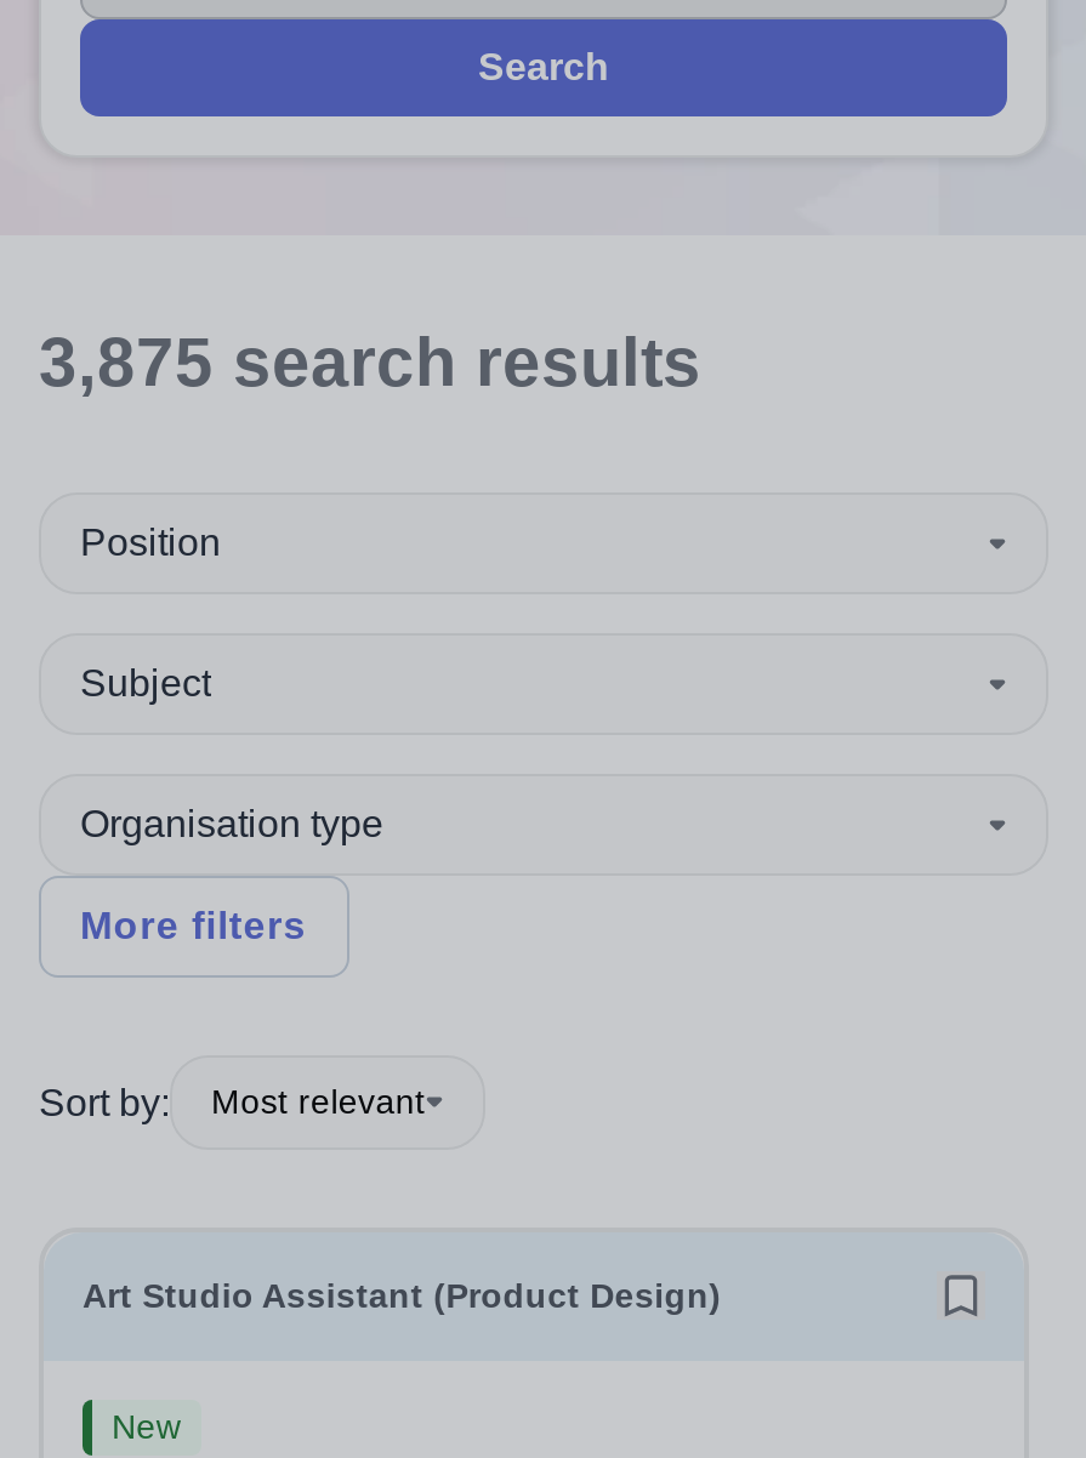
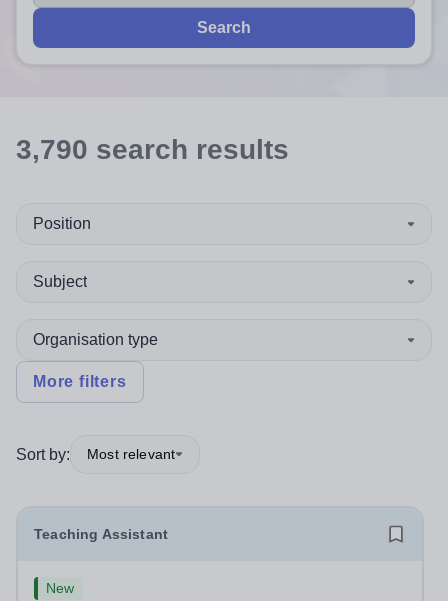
- 3,875 search results
+ 3,790 search results

- Art Studio Assistant (Product Design)
+ Teaching Assistant
